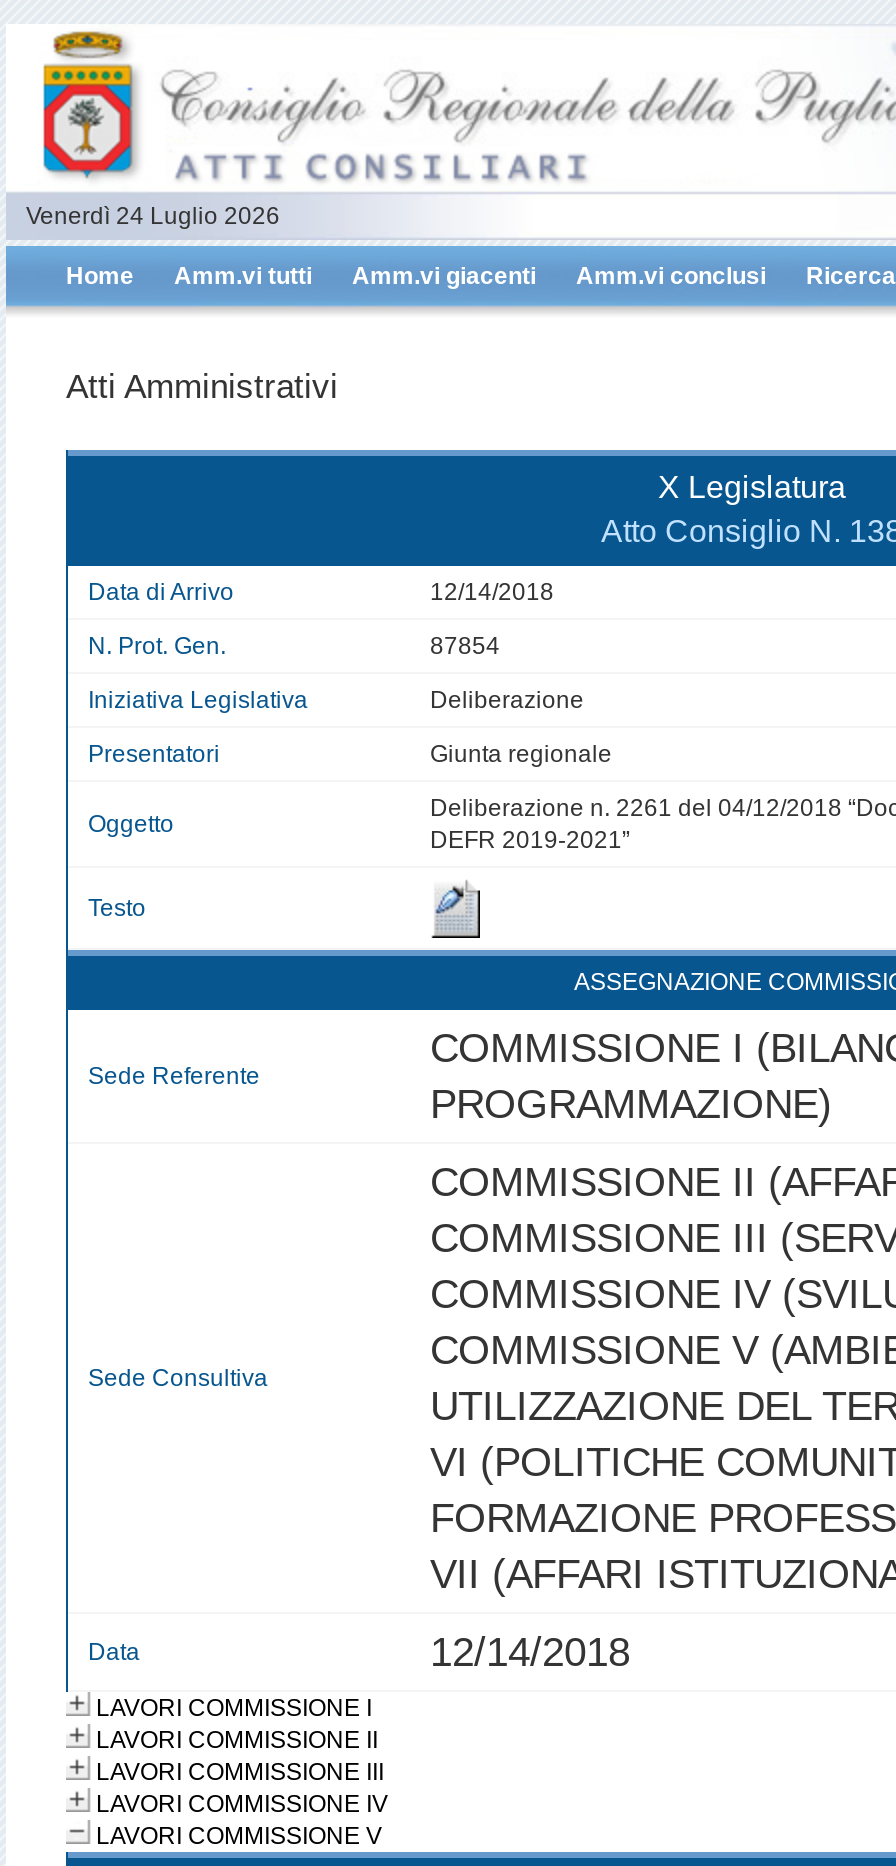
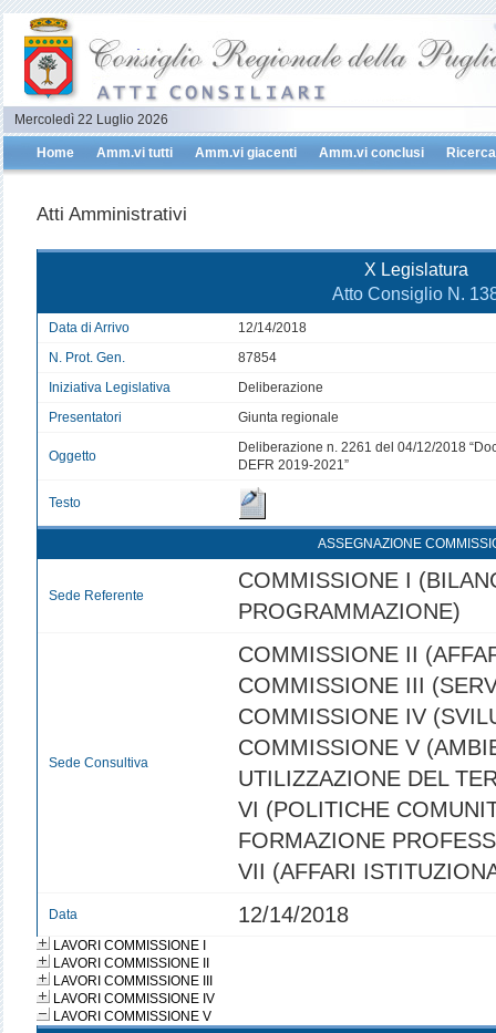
- Venerdì 24 Luglio 2026
+ Mercoledì 22 Luglio 2026
